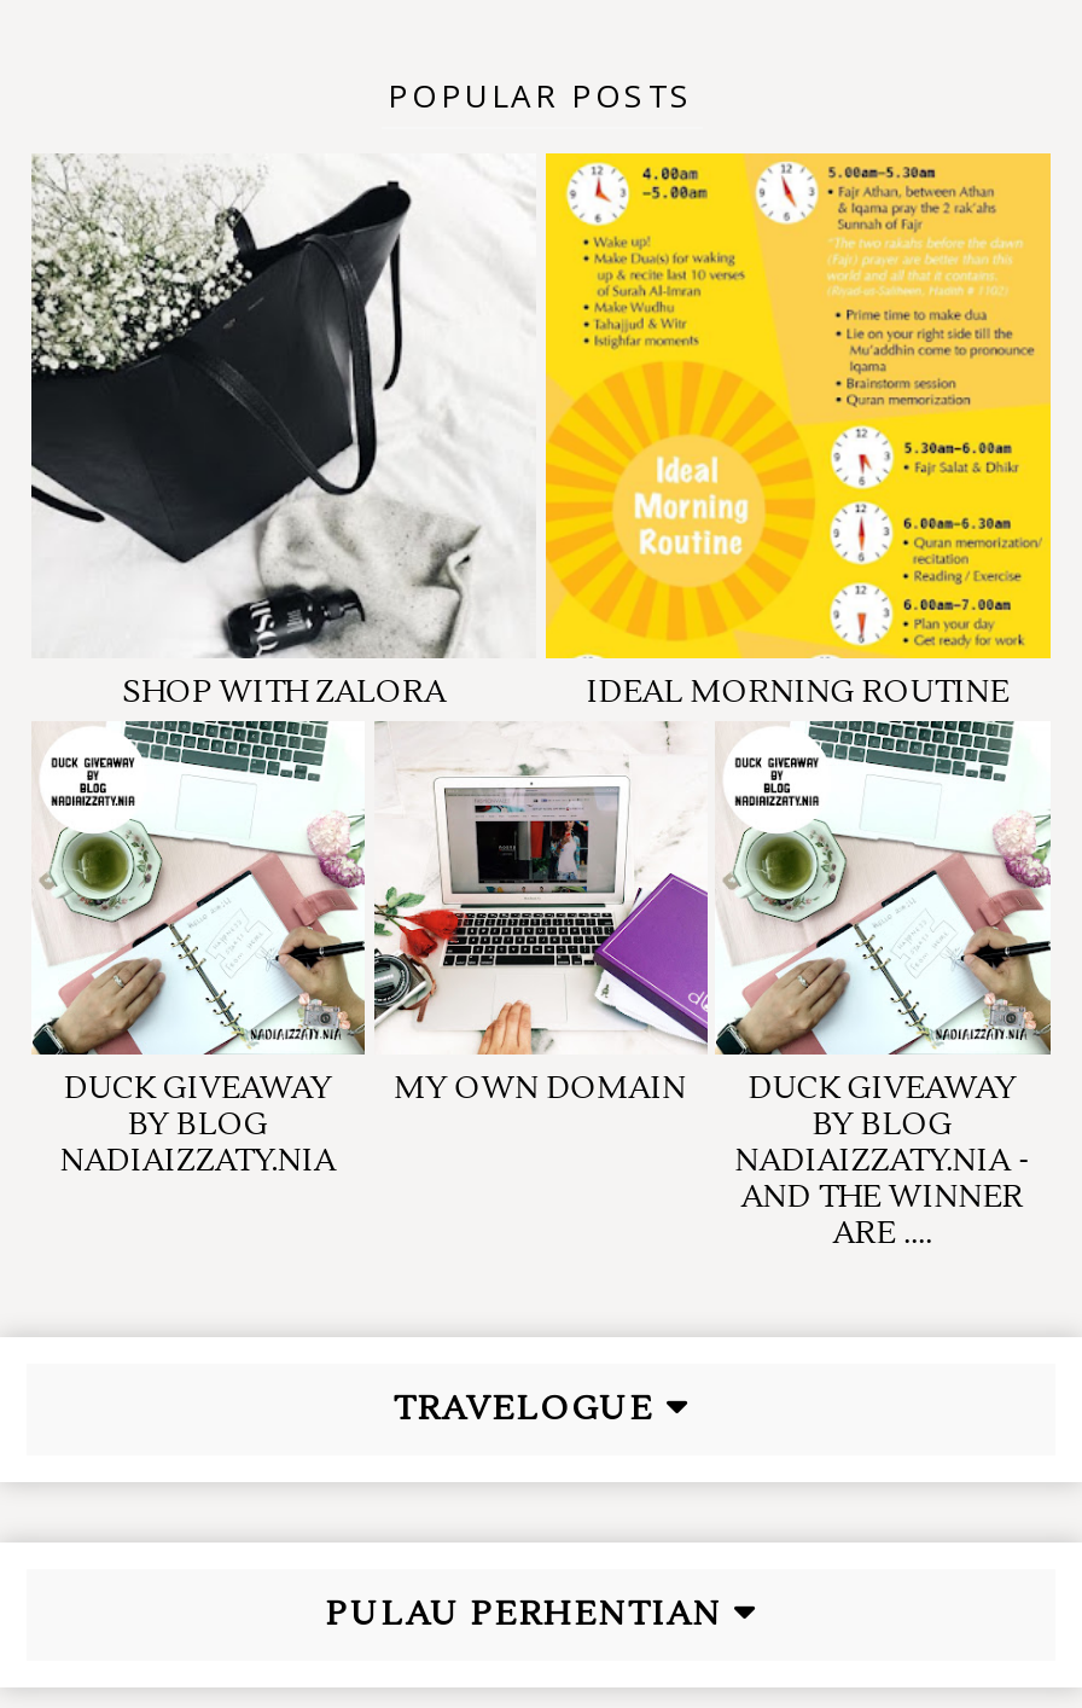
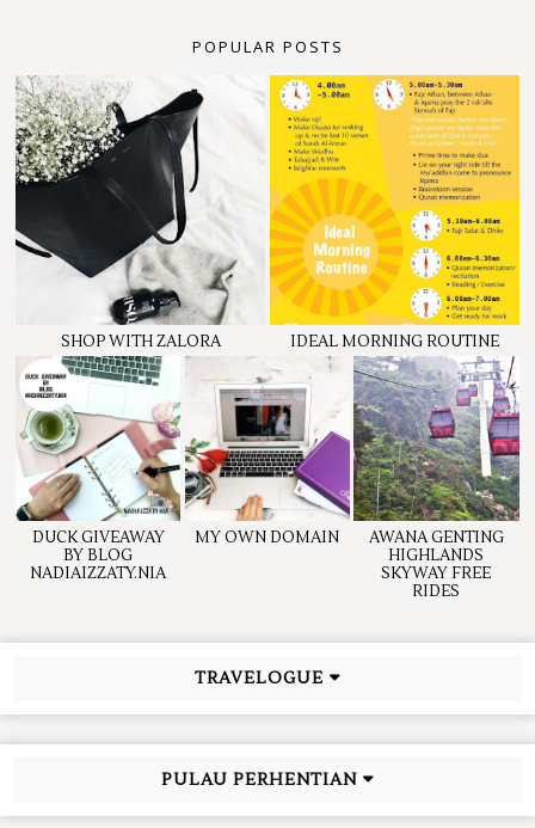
- [image]
- DUCK GIVEAWAY
- BY BLOG
- NADIAIZZATY.NIA -
- AND THE WINNER
- ARE ....
+ [image]
+ AWANA GENTING
+ HIGHLANDS
+ SKYWAY FREE
+ RIDES
